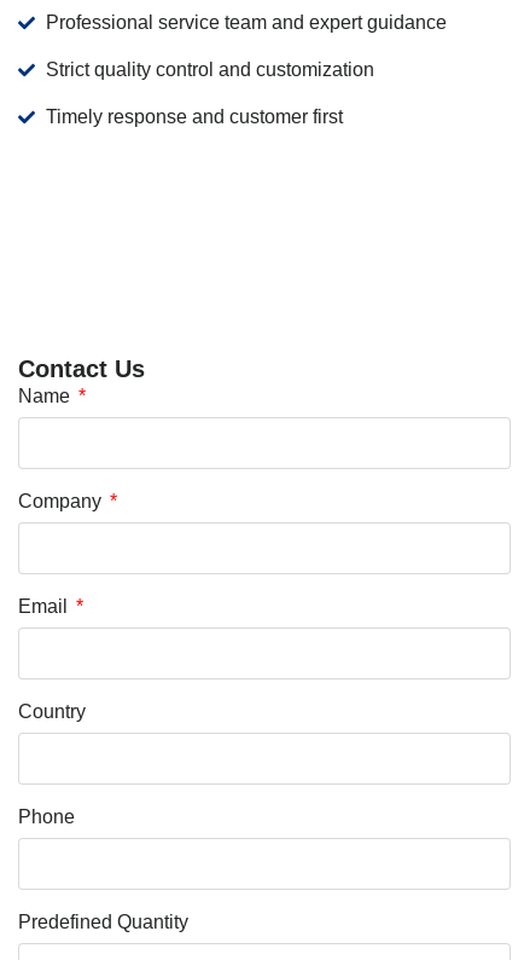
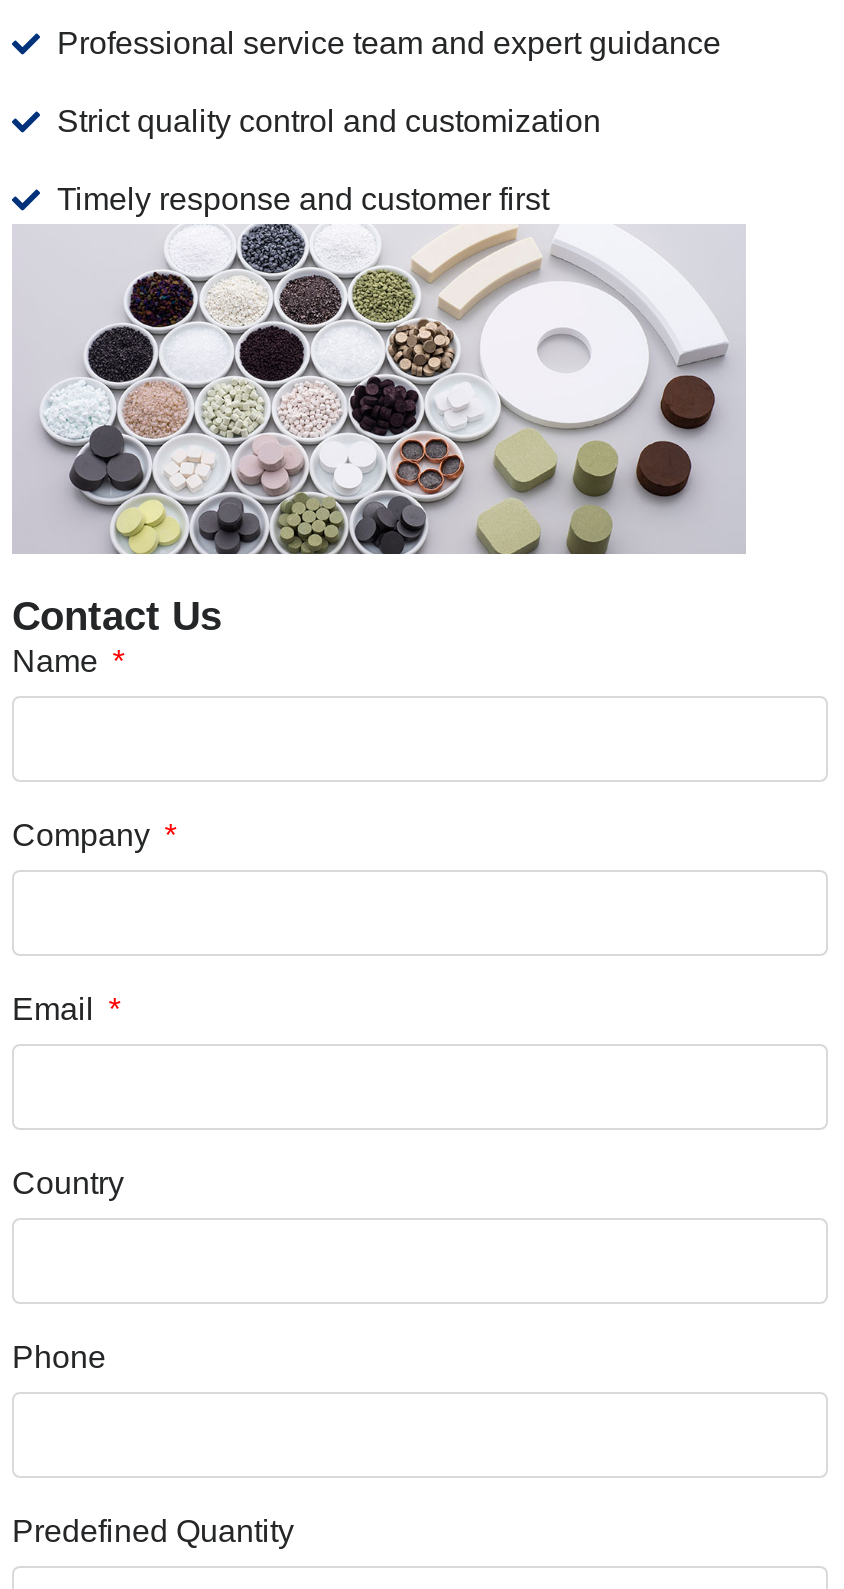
+ [image]
